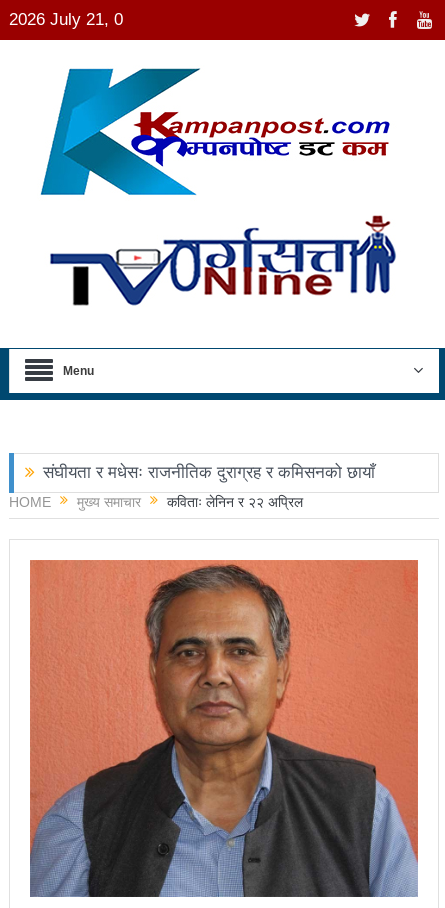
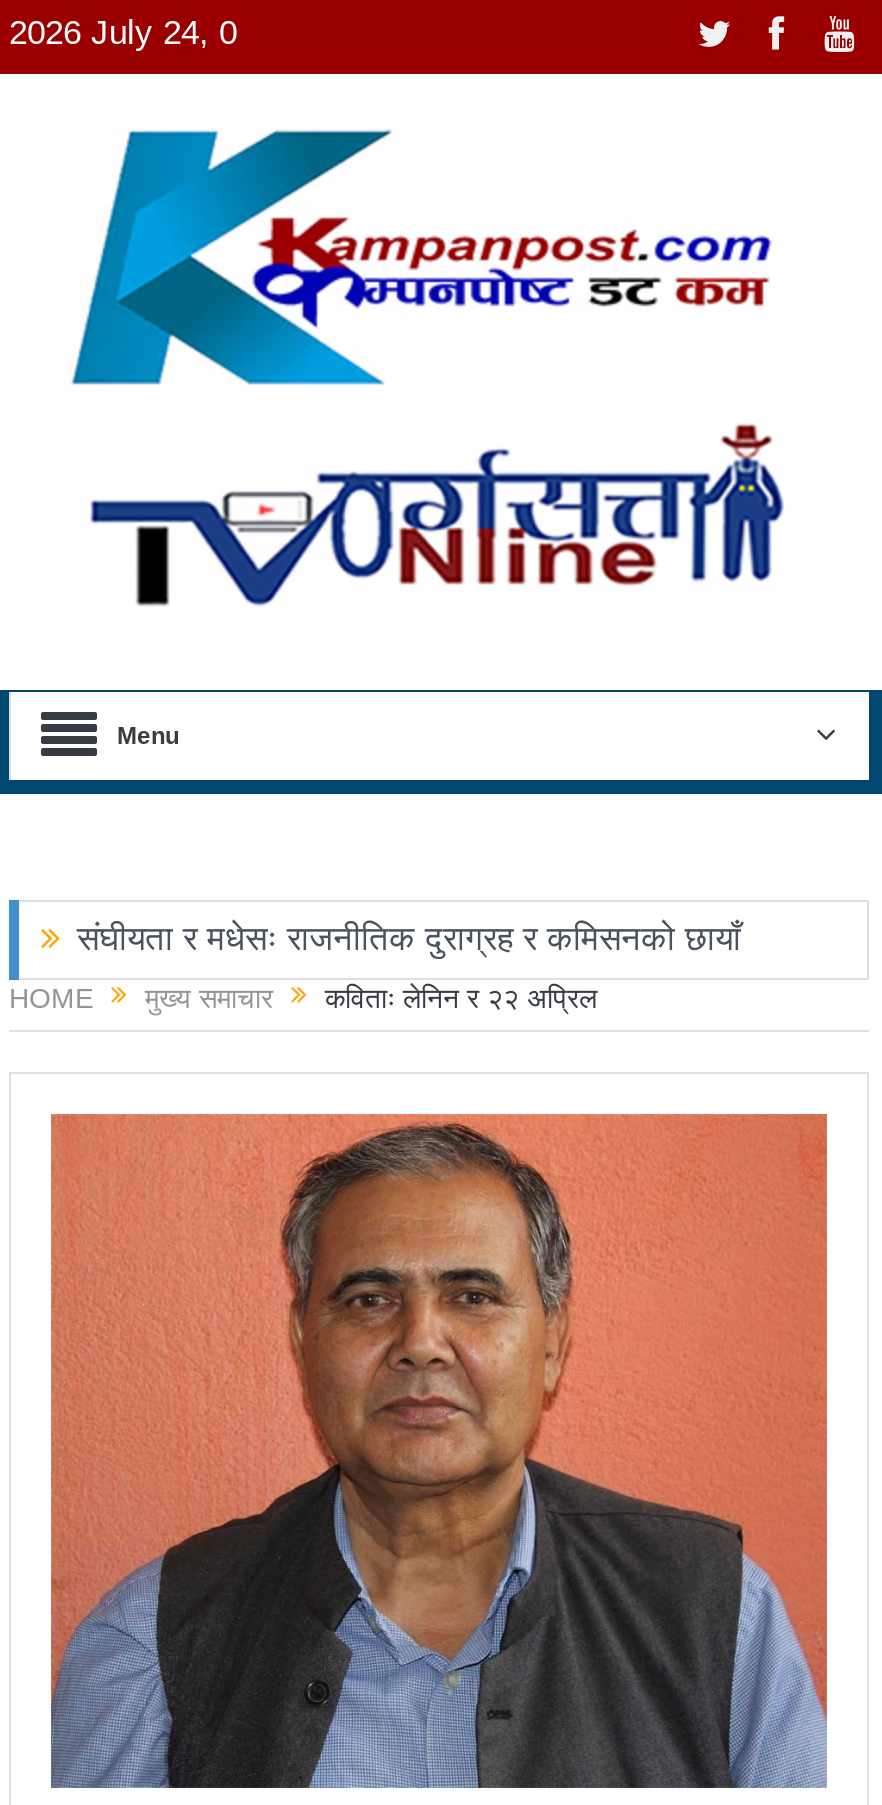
- 2026 July 21, 0
+ 2026 July 24, 0
